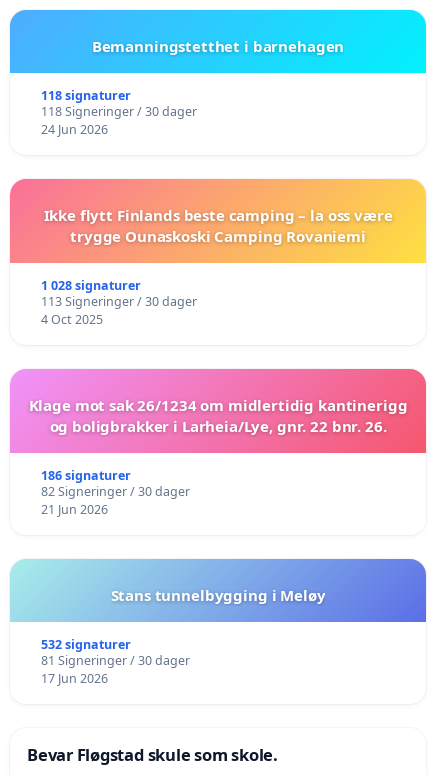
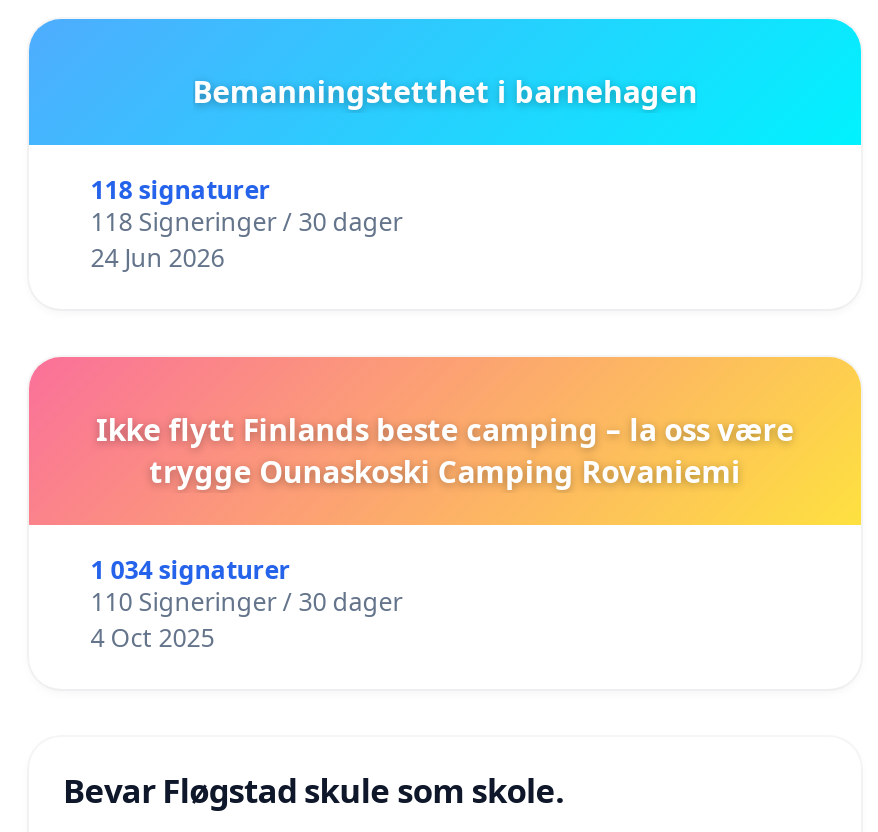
- 1 028 signaturer
+ 1 034 signaturer

- 113 Signeringer / 30 dager
+ 110 Signeringer / 30 dager

- [image]
- Klage mot sak 26/1234 om midlertidig kantinerigg
- og boligbrakker i Larheia/Lye, gnr. 22 bnr. 26.
- 186 signaturer
- 82 Signeringer / 30 dager
- 21 Jun 2026

- Stans tunnelbygging i Meløy
- 532 signaturer
- 81 Signeringer / 30 dager
- 17 Jun 2026
